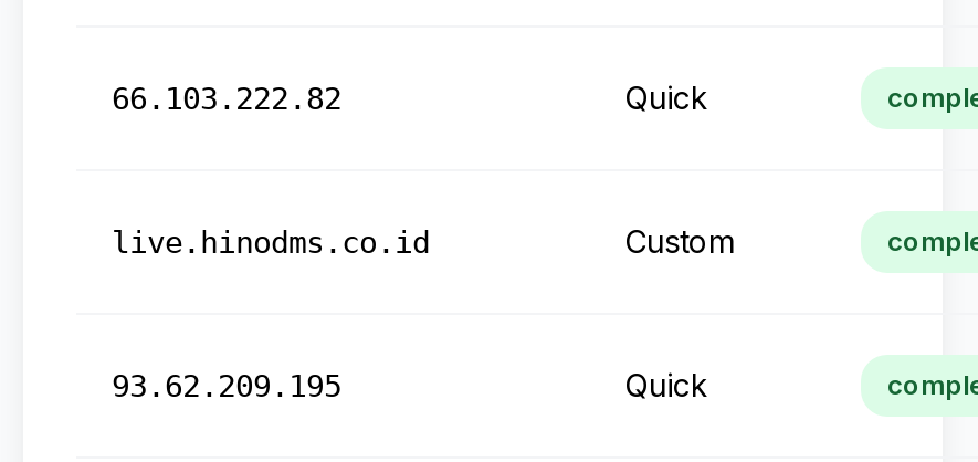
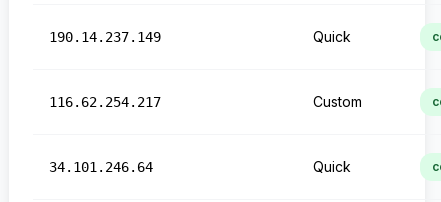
- 66.103.222.82
+ 190.14.237.149

- live.hinodms.co.id
+ 116.62.254.217

- 93.62.209.195
+ 34.101.246.64
